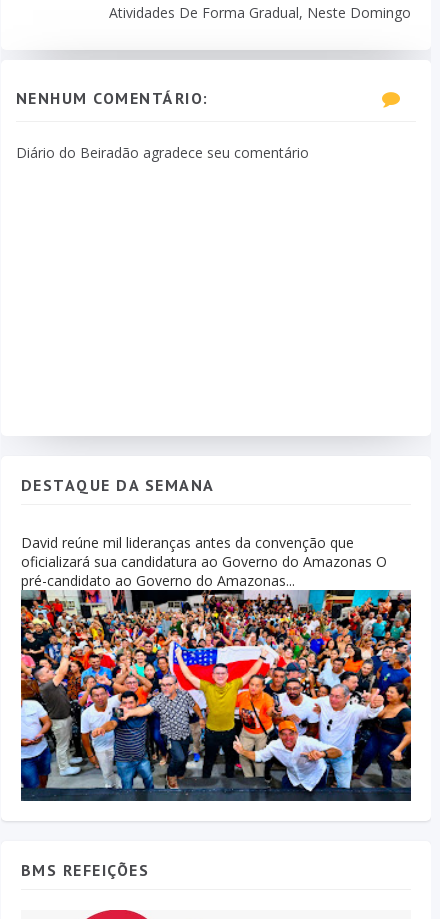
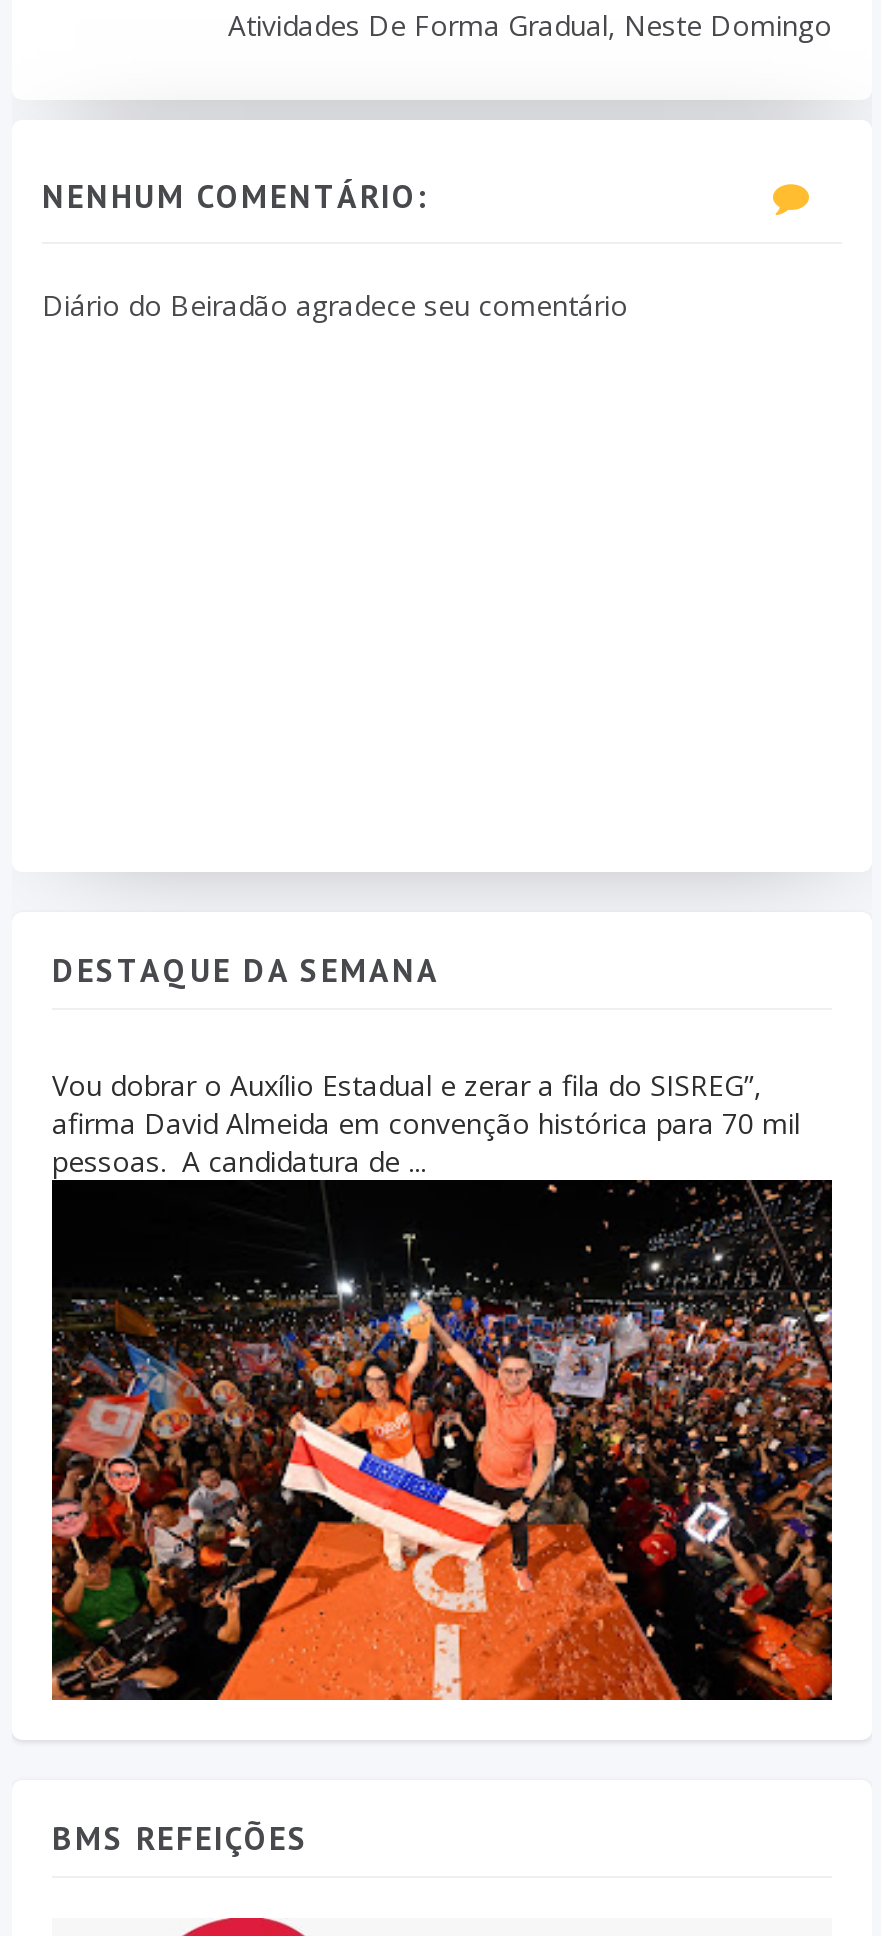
- [image]
- David reúne mil lideranças antes da convenção que
- oficializará sua candidatura ao Governo do Amazonas O
- pré-candidato ao Governo do Amazonas...
+ [image]
+ Vou dobrar o Auxílio Estadual e zerar a fila do SISREG”,
+ afirma David Almeida em convenção histórica para 70 mil
+ pessoas. A candidatura de ...
